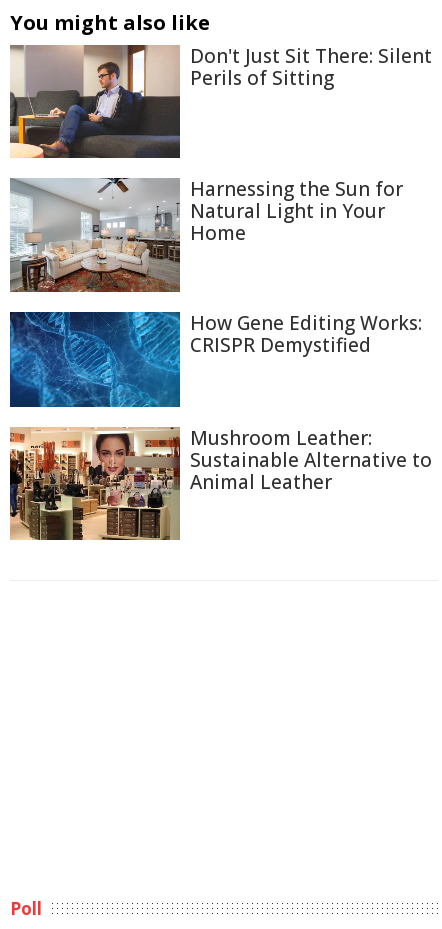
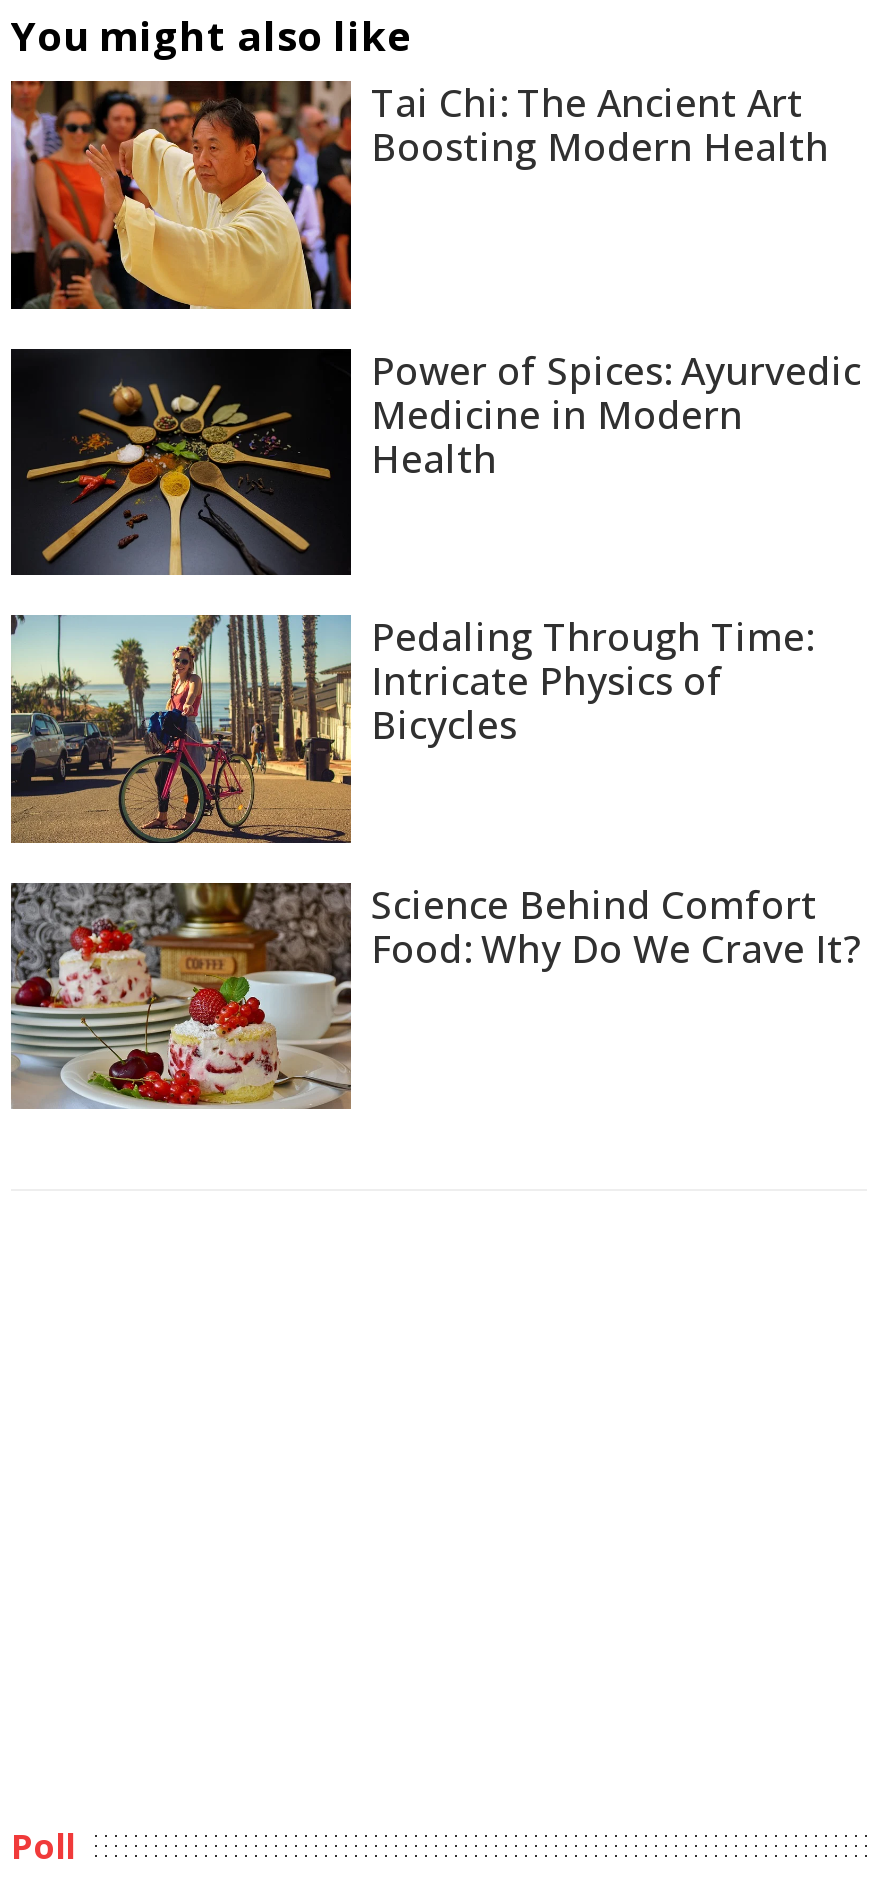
- [image]
- Don't Just Sit There: Silent
- Perils of Sitting
+ [image]
+ Tai Chi: The Ancient Art
+ Boosting Modern Health

- [image]
- Harnessing the Sun for
- Natural Light in Your
- Home
+ [image]
+ Power of Spices: Ayurvedic
+ Medicine in Modern
+ Health

- [image]
- How Gene Editing Works:
- CRISPR Demystified
+ [image]
+ Pedaling Through Time:
+ Intricate Physics of
+ Bicycles

- [image]
- Mushroom Leather:
- Sustainable Alternative to
- Animal Leather
+ [image]
+ Science Behind Comfort
+ Food: Why Do We Crave It?
